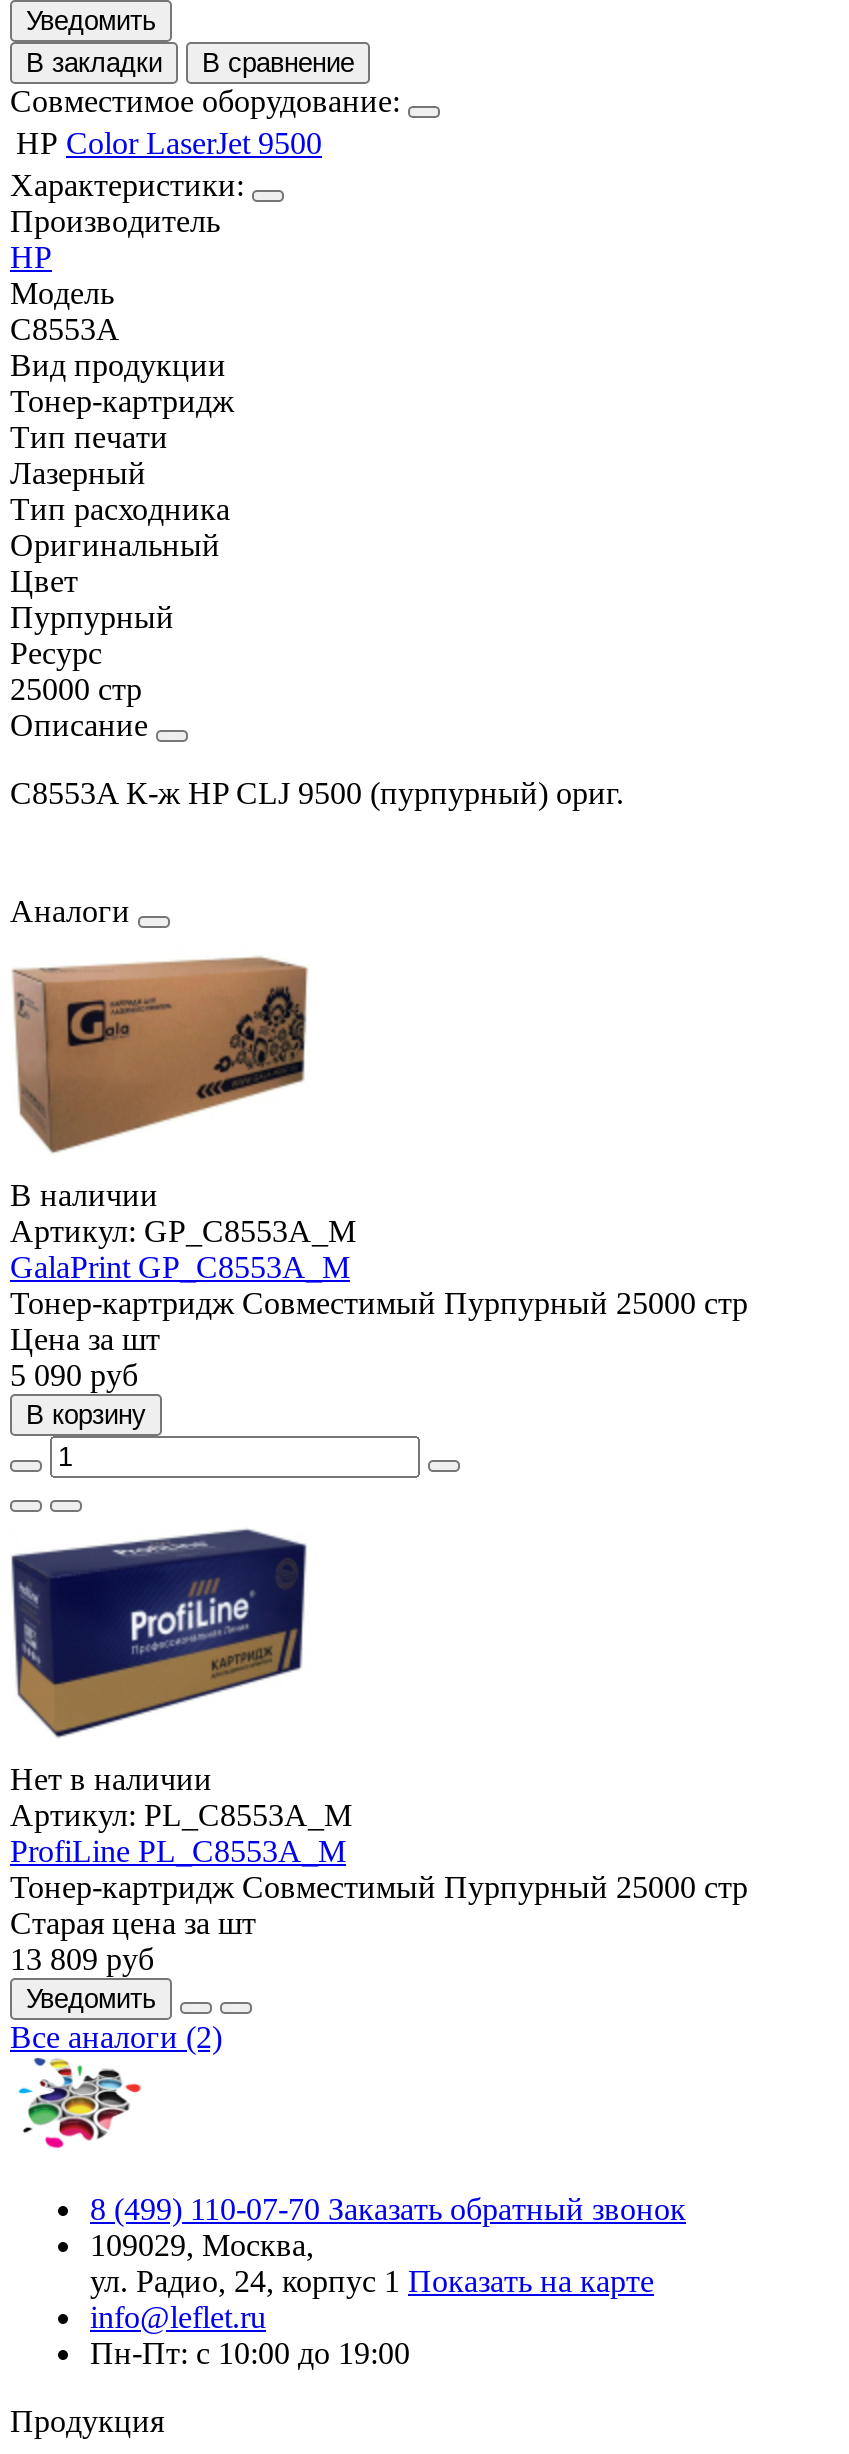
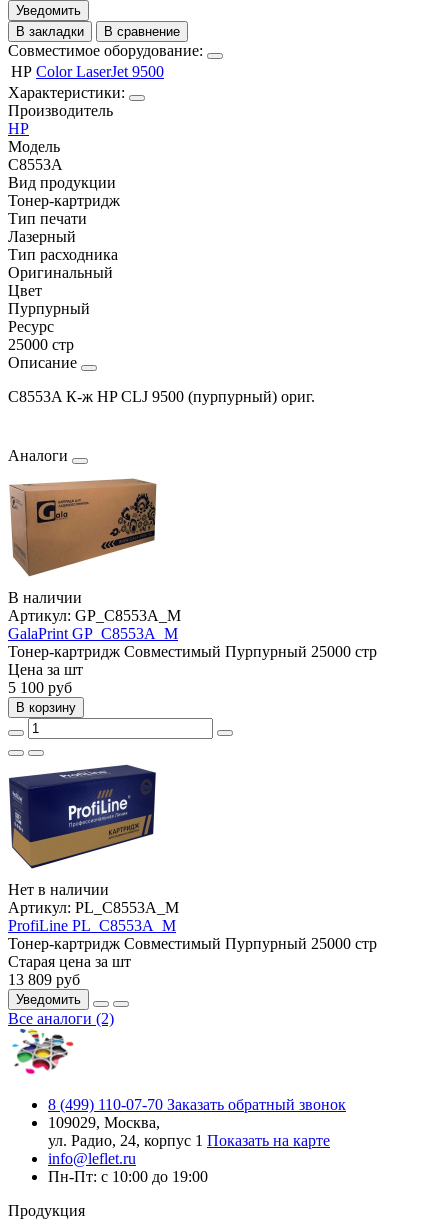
- 5 090 руб
+ 5 100 руб
